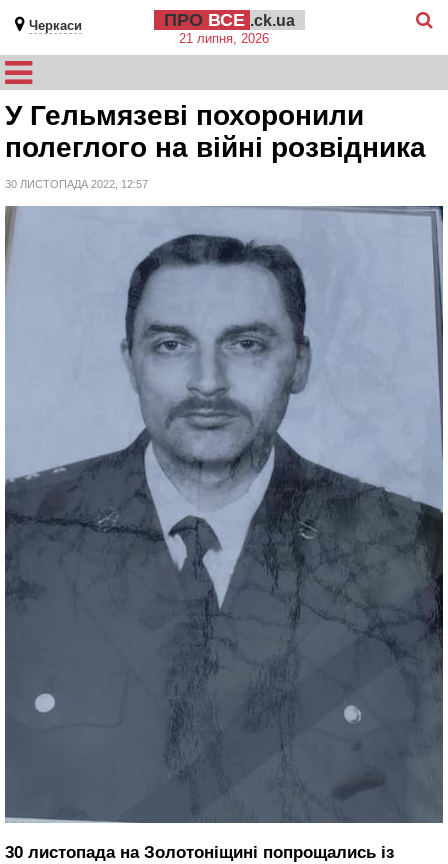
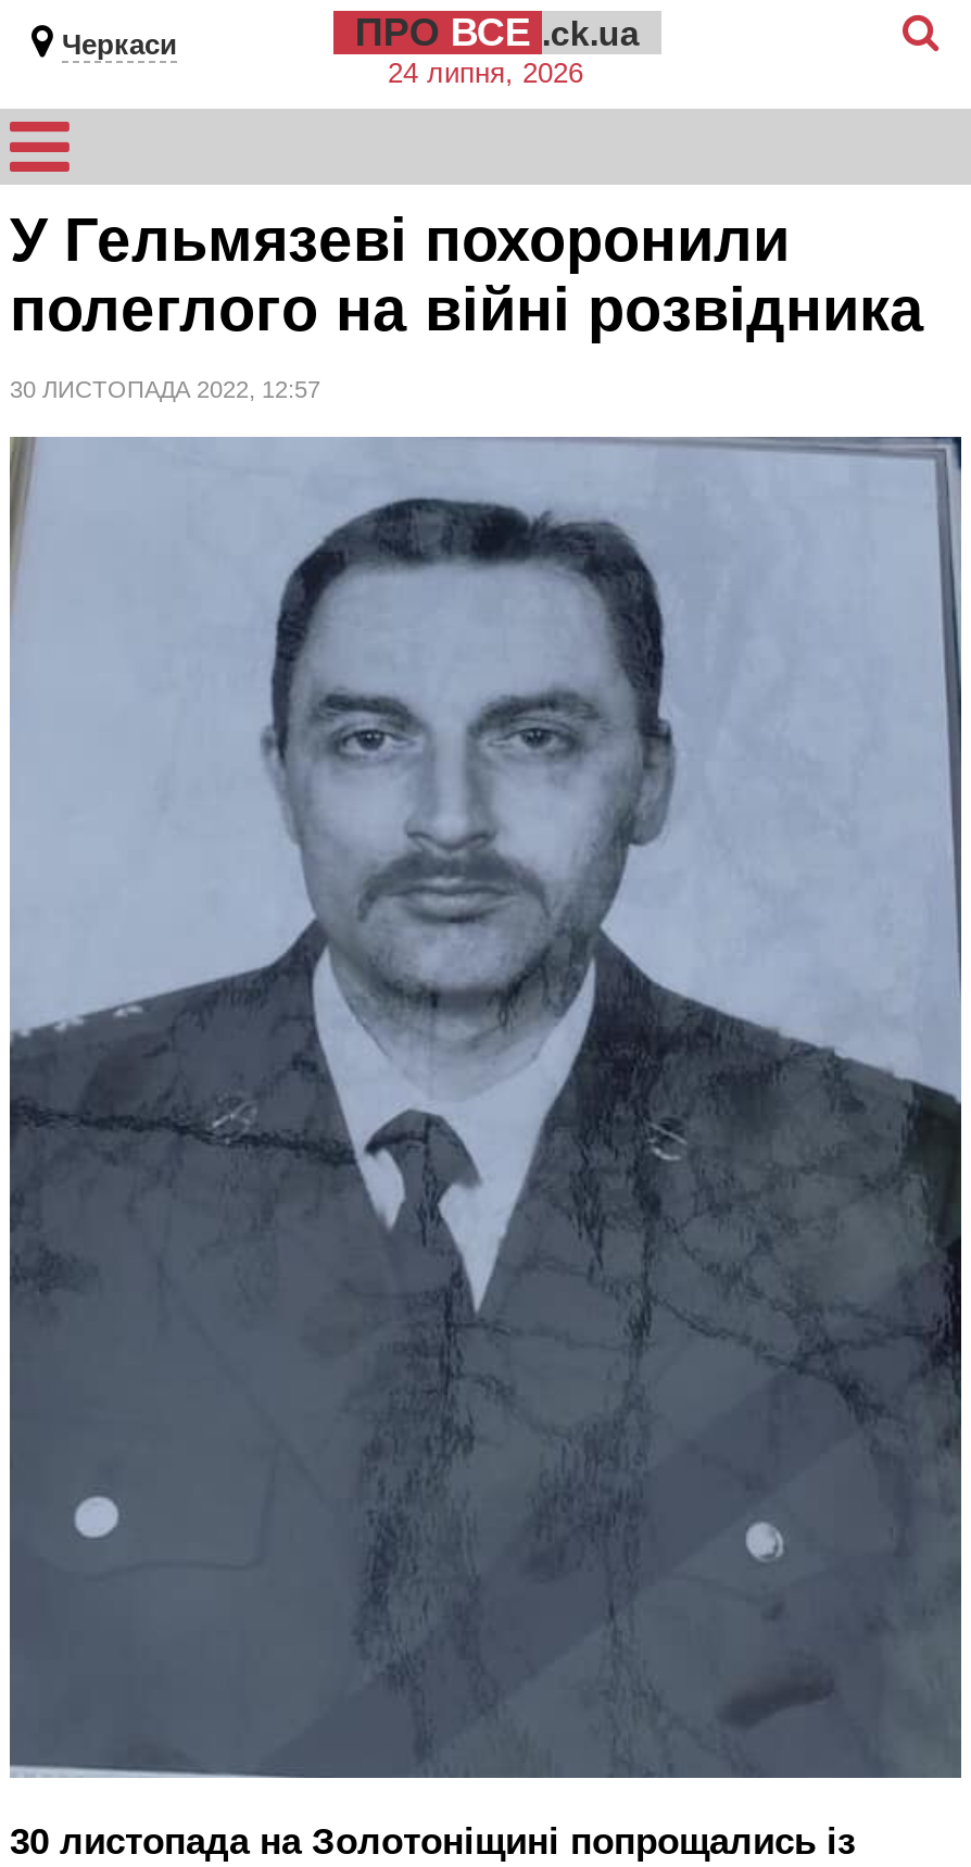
- 21 липня, 2026
+ 24 липня, 2026
